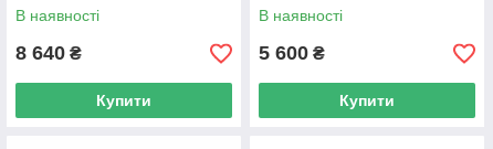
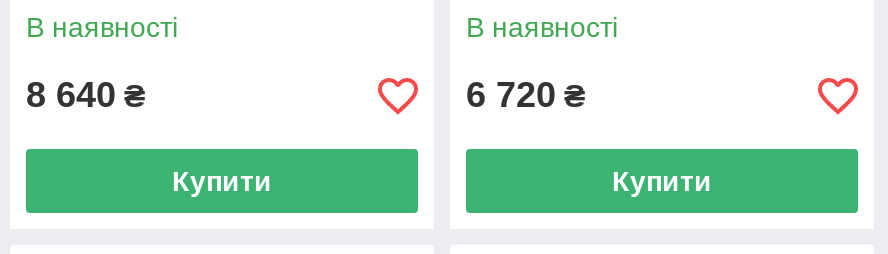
- 5 600 ₴
+ 6 720 ₴
